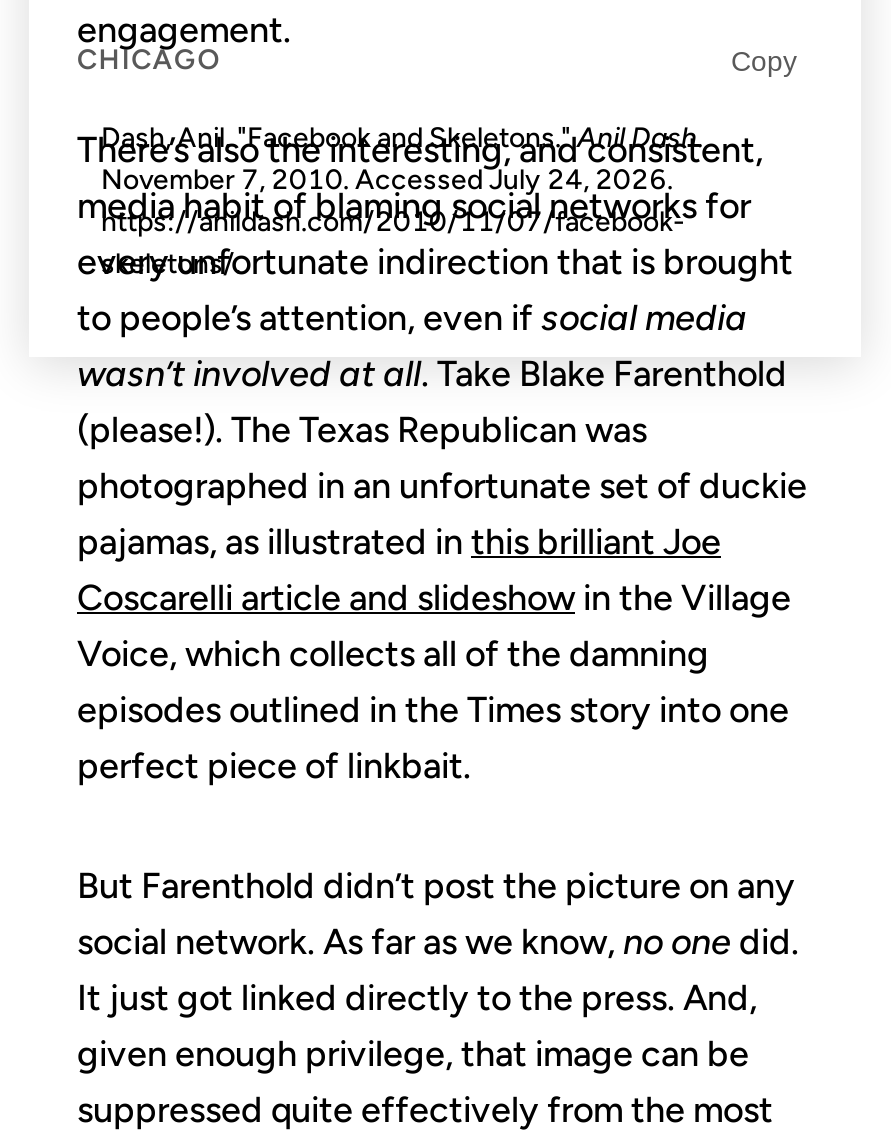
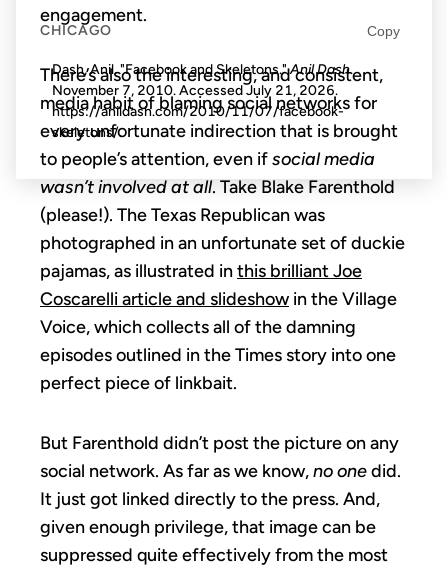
- November 7, 2010. AccessedJuly 24, 2026.
+ November 7, 2010. AccessedJuly 21, 2026.
